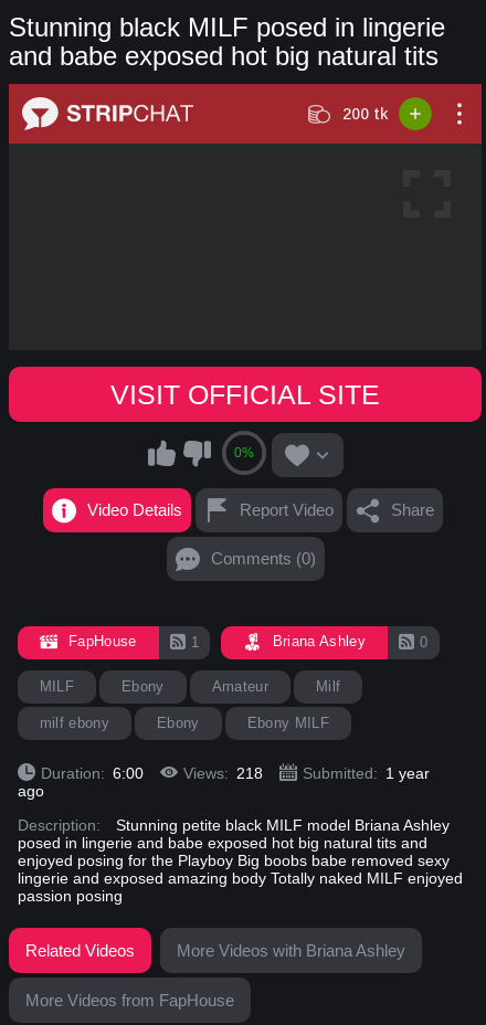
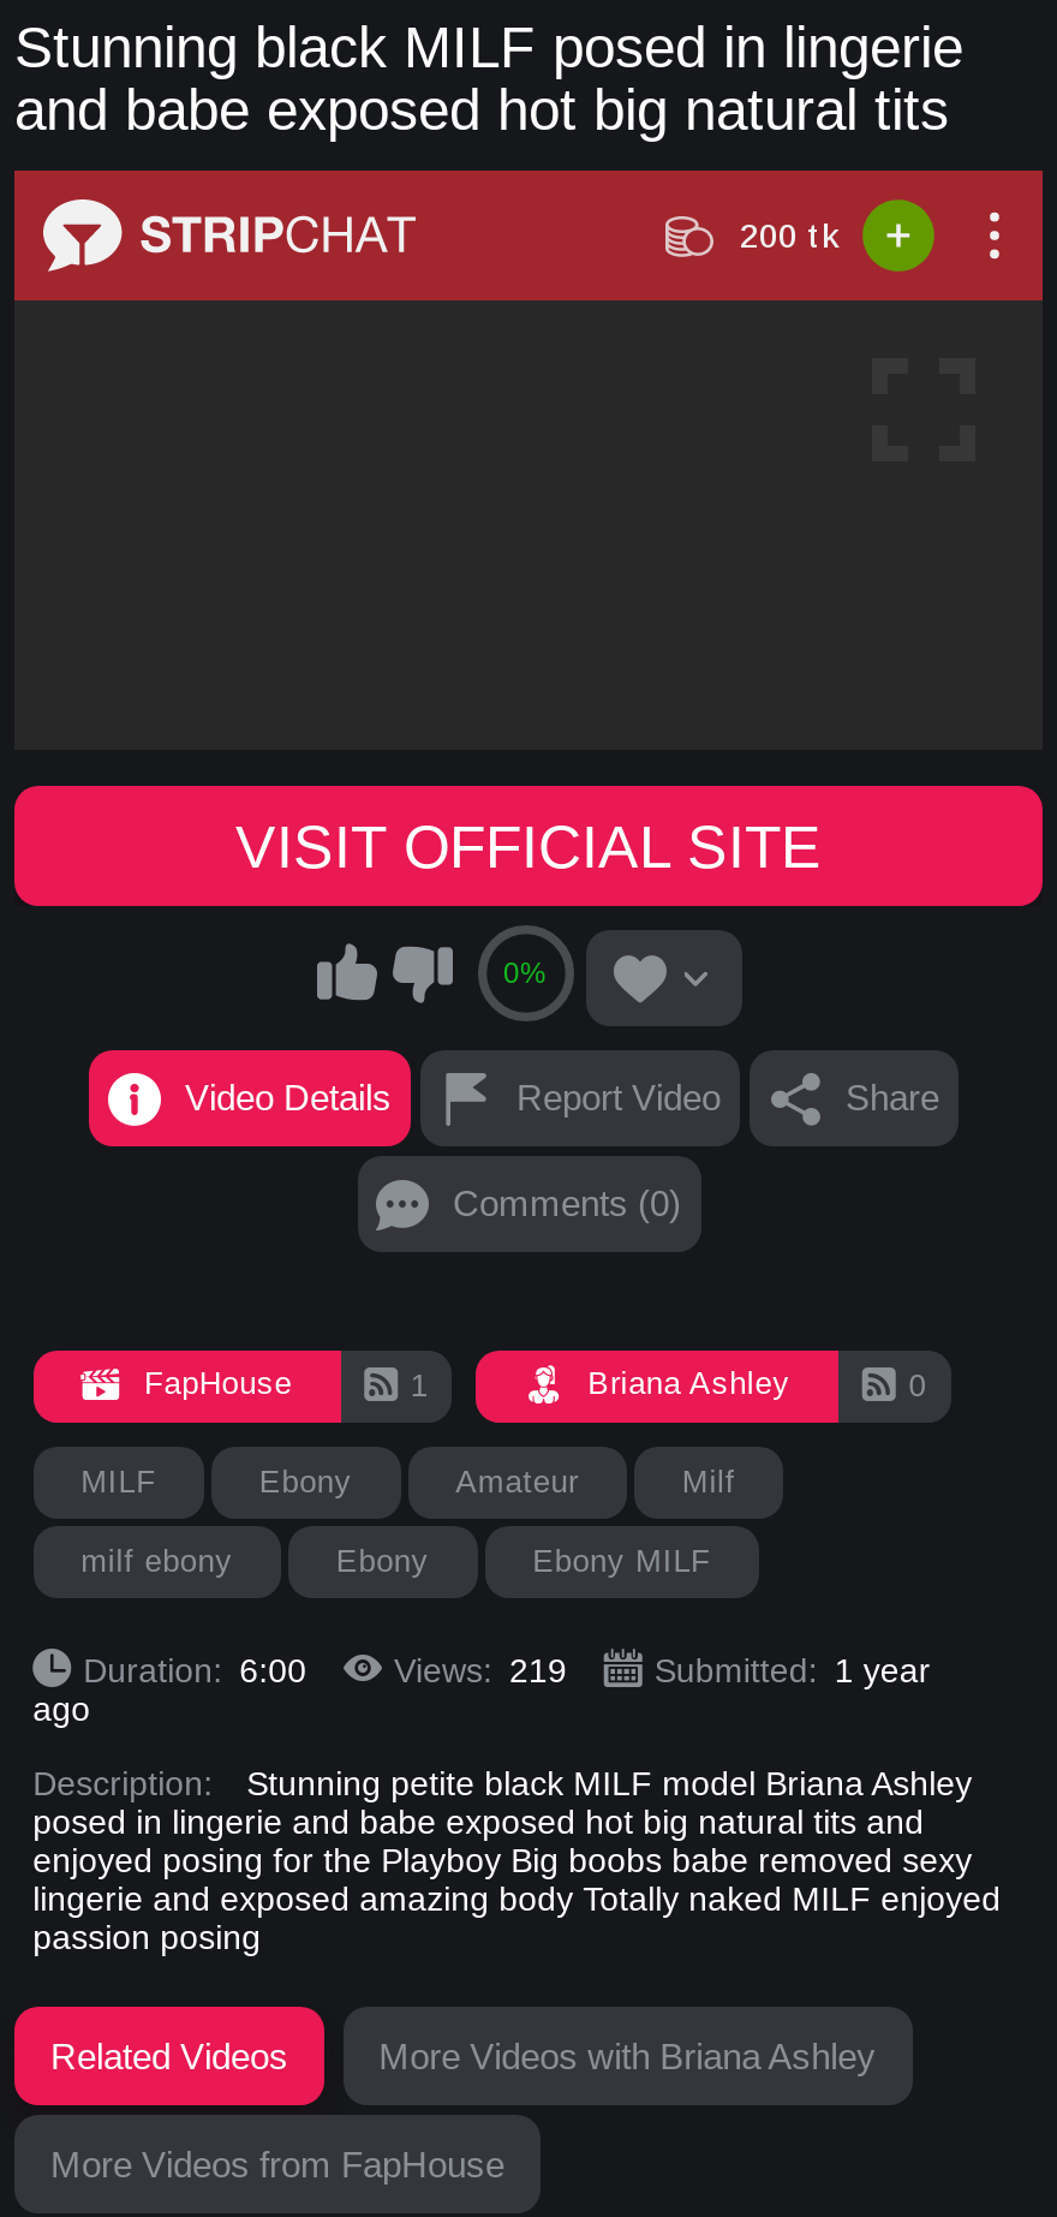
- Views: 218
+ Views: 219
